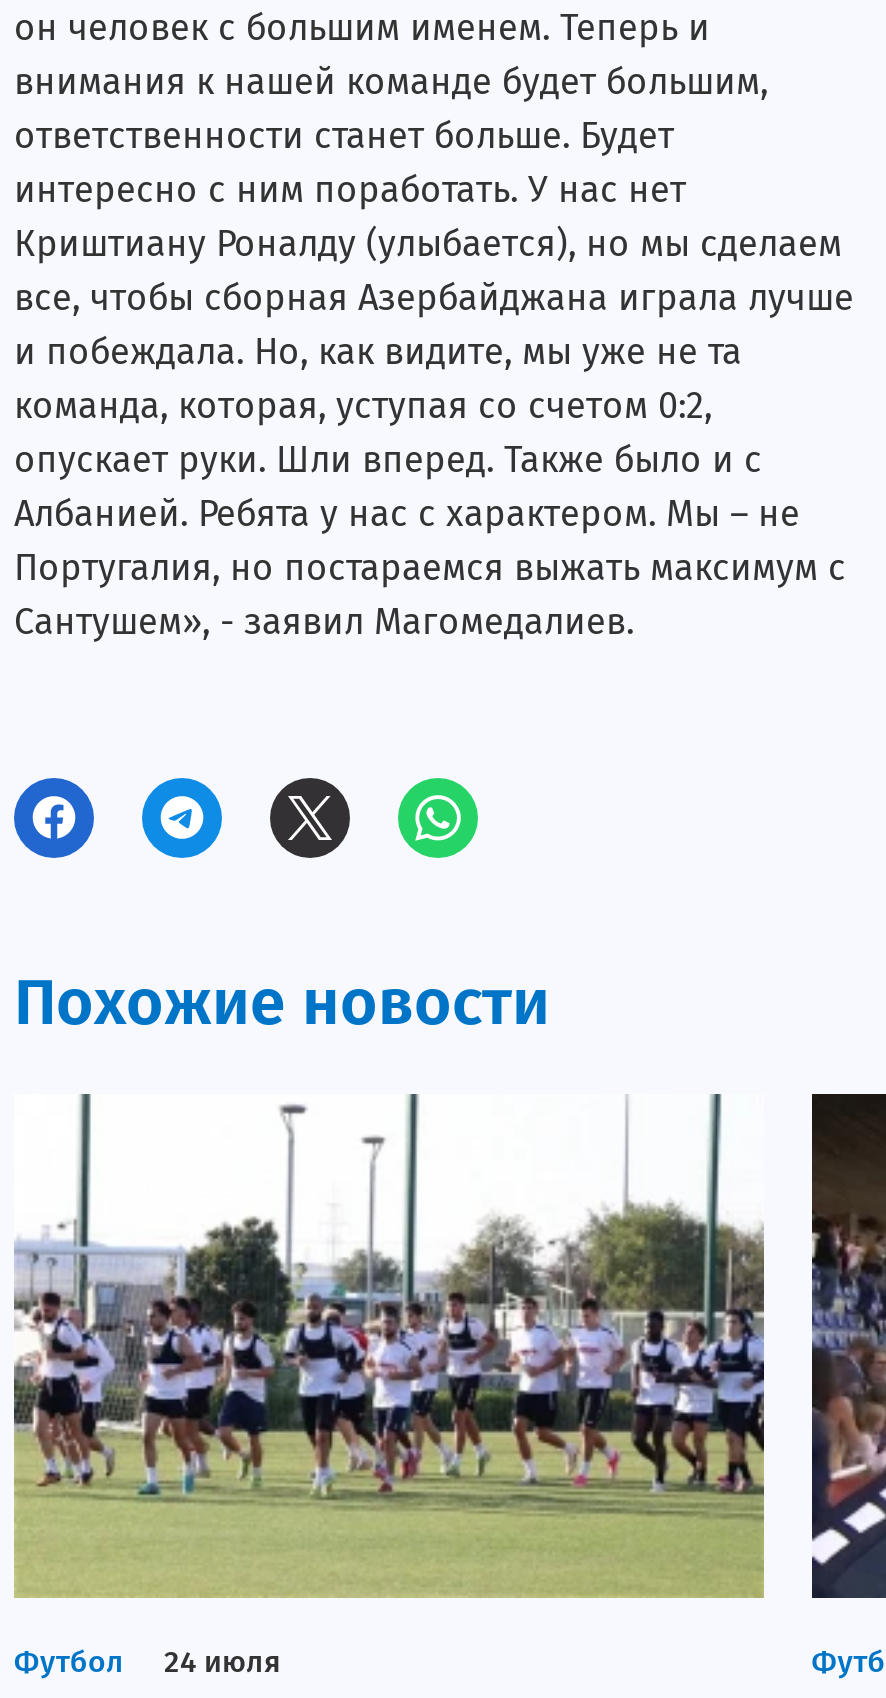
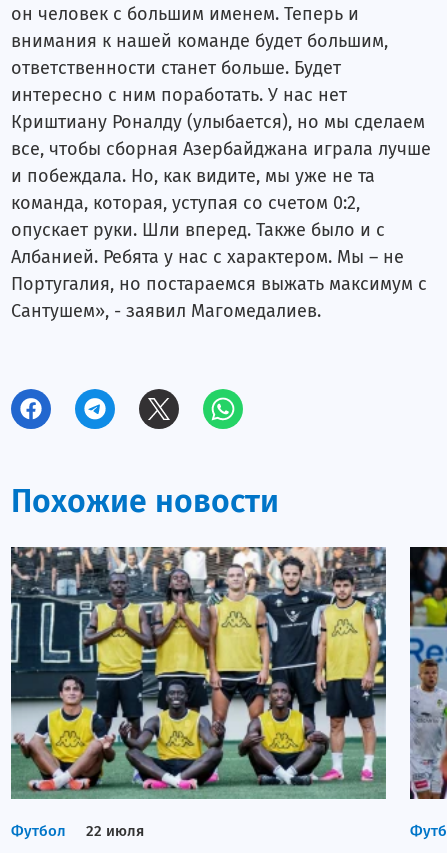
- [image]
- Футбол 24 июля
+ [image]
+ Футбол 22 июля

- [image]
+ [image]
